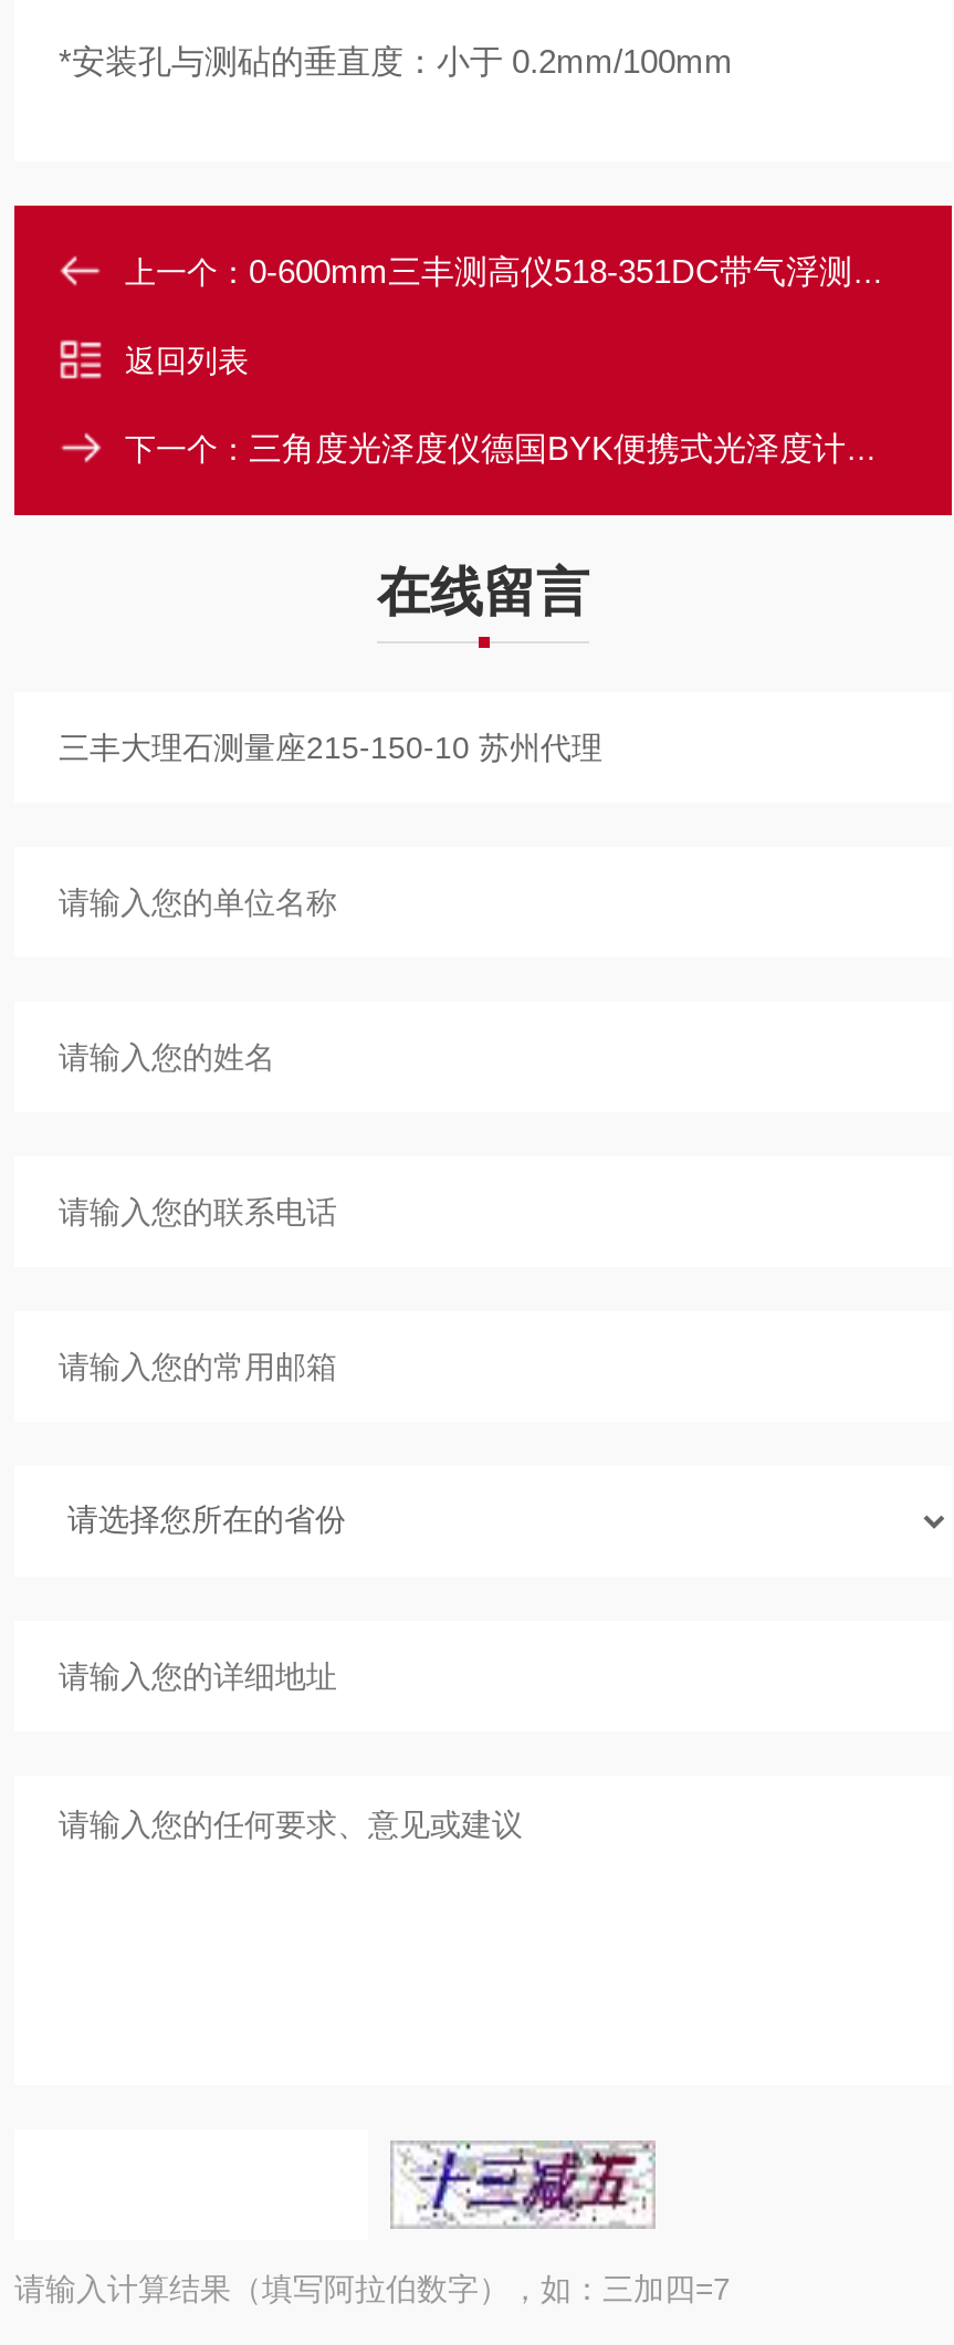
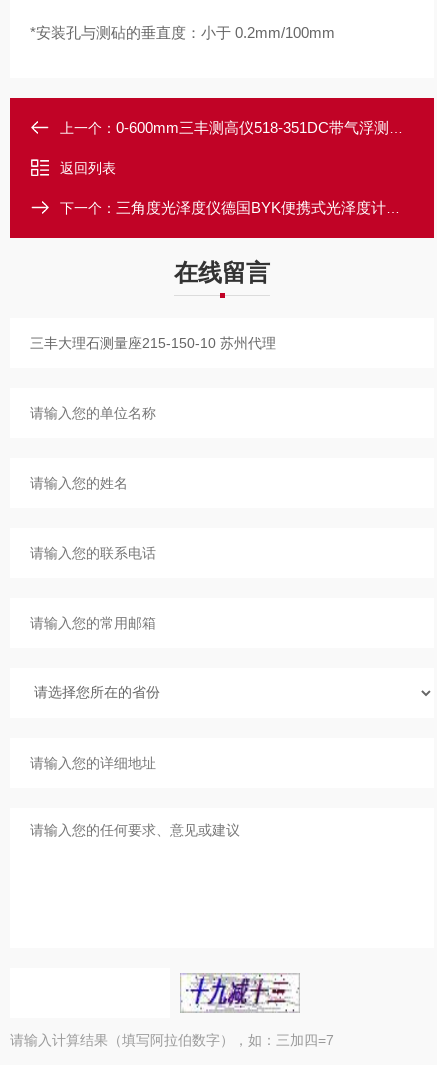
- [image]
+ [image]
